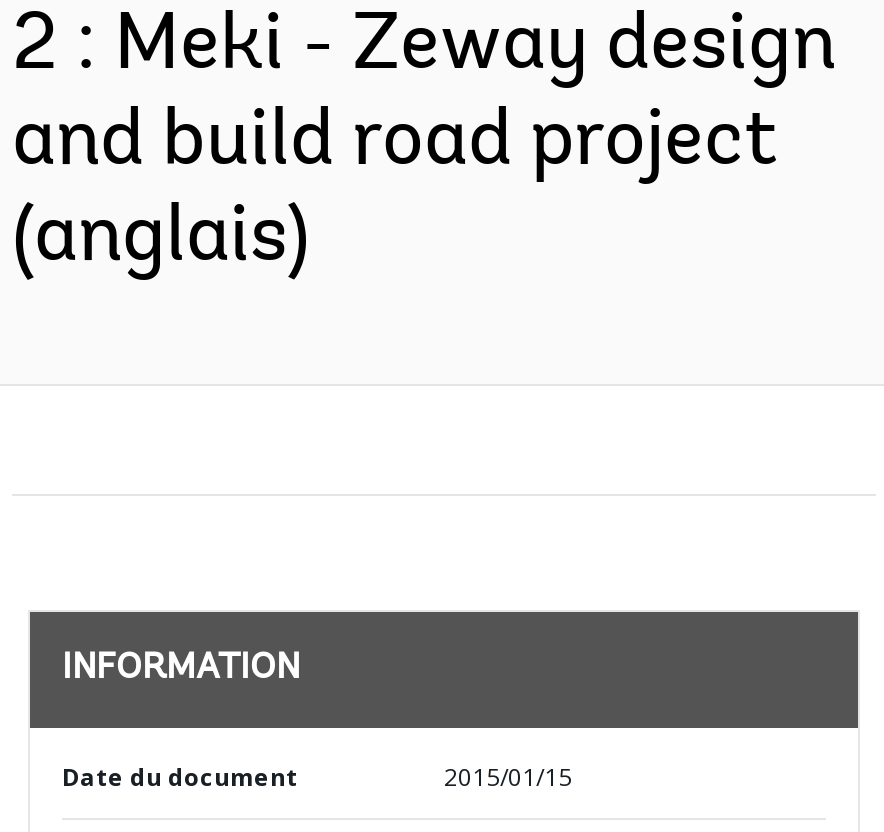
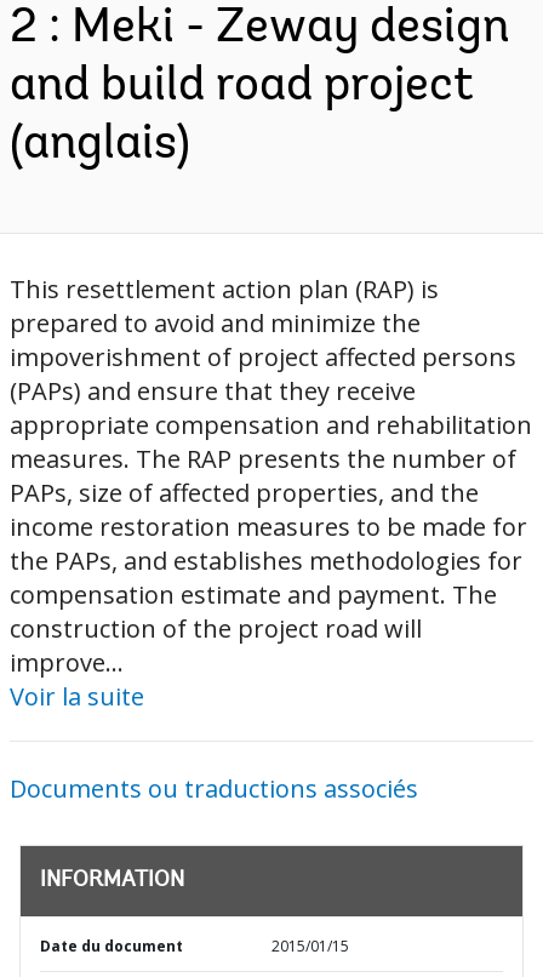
+ This resettlement action plan (RAP) is
+ prepared to avoid and minimize the
+ impoverishment of project affected persons
+ (PAPs) and ensure that they receive
+ appropriate compensation and rehabilitation
+ measures. The RAP presents the number of
+ PAPs, size of affected properties, and the
+ income restoration measures to be made for
+ the PAPs, and establishes methodologies for
+ compensation estimate and payment. The
+ construction of the project road will
+ improve...
+ Voir la suite
+ Documents ou traductions associés
